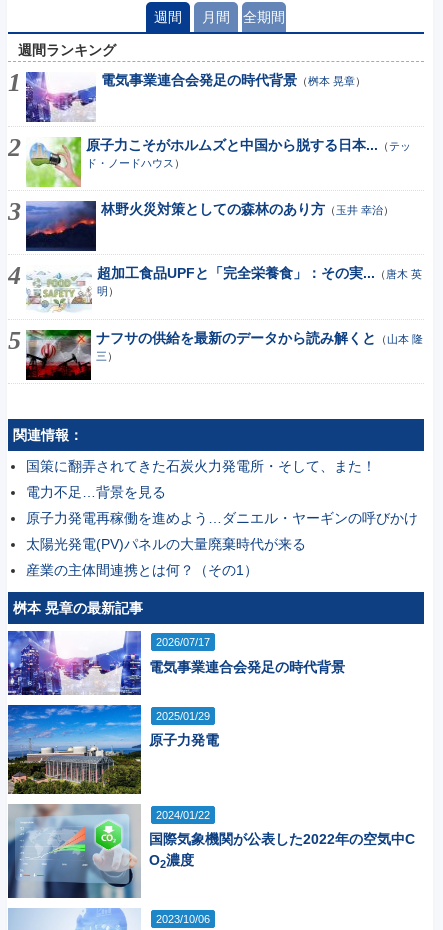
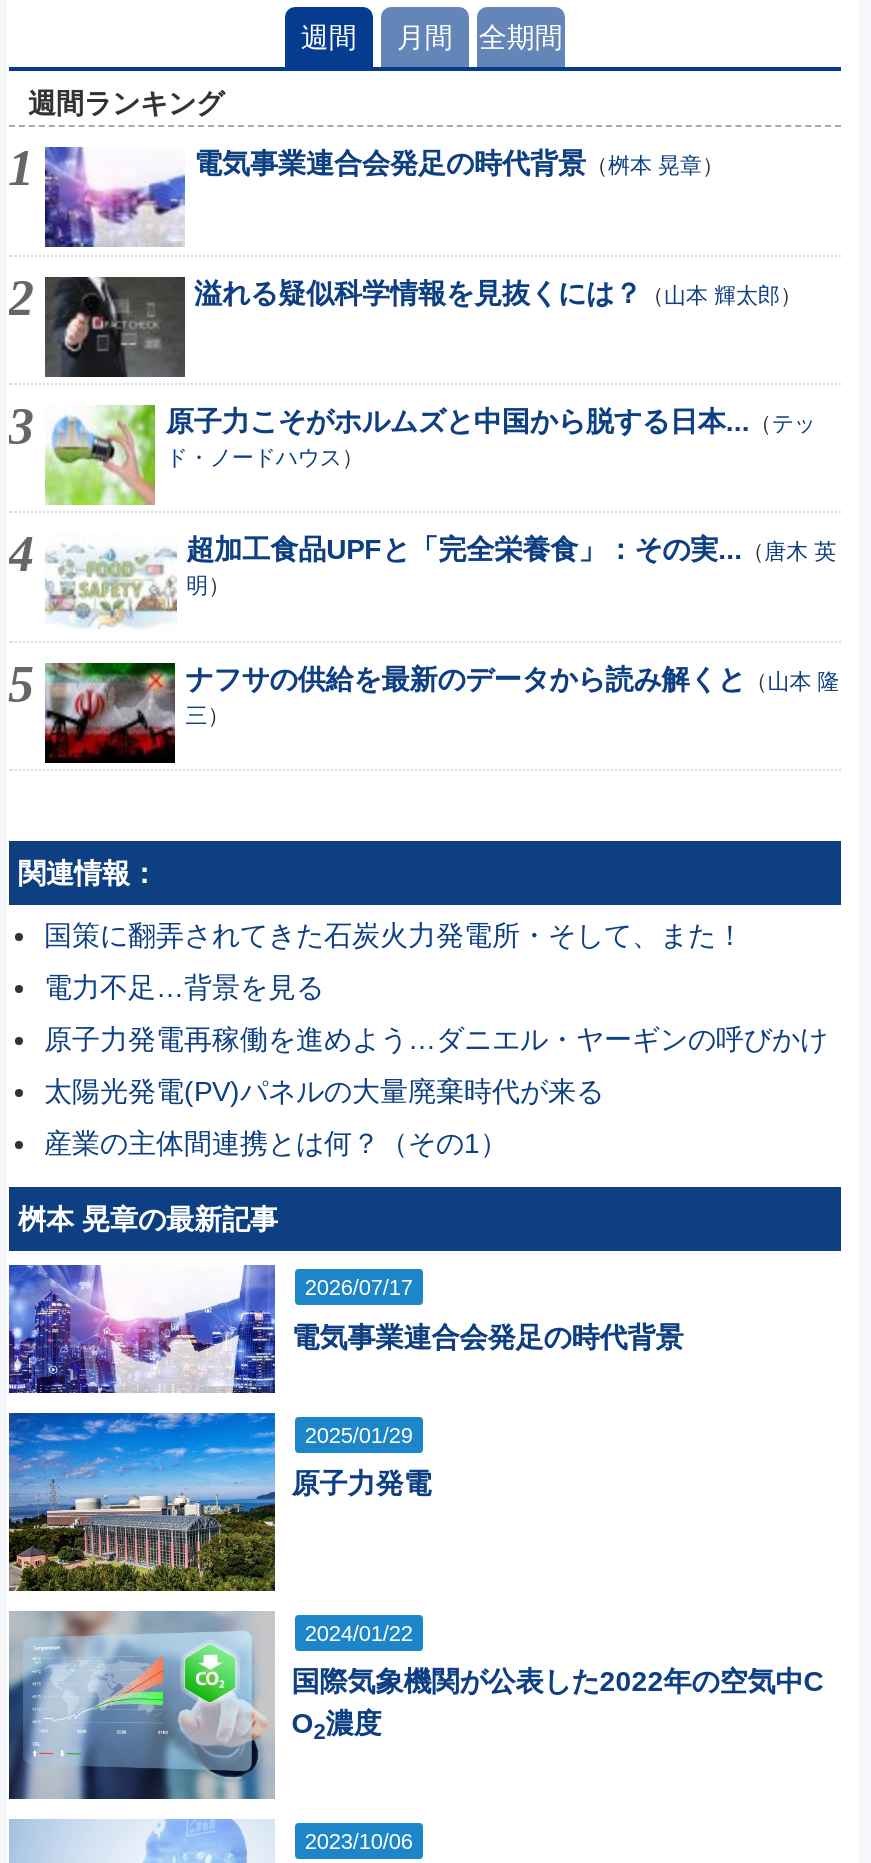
+ [image]
+ 溢れる疑似科学情報を見抜くには？（山本 輝太郎）

moved down: [image] | 原子力こそがホルムズと中国から脱する日本...（テッ | ド・ノードハウス）

- [image]
- 林野火災対策としての森林のあり方（玉井 幸治）
